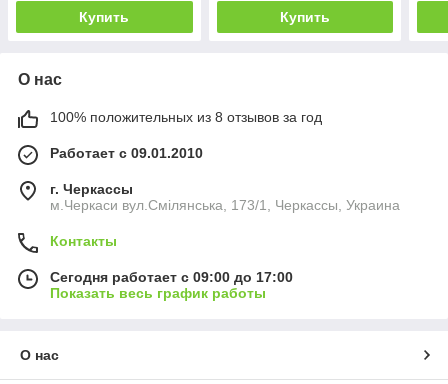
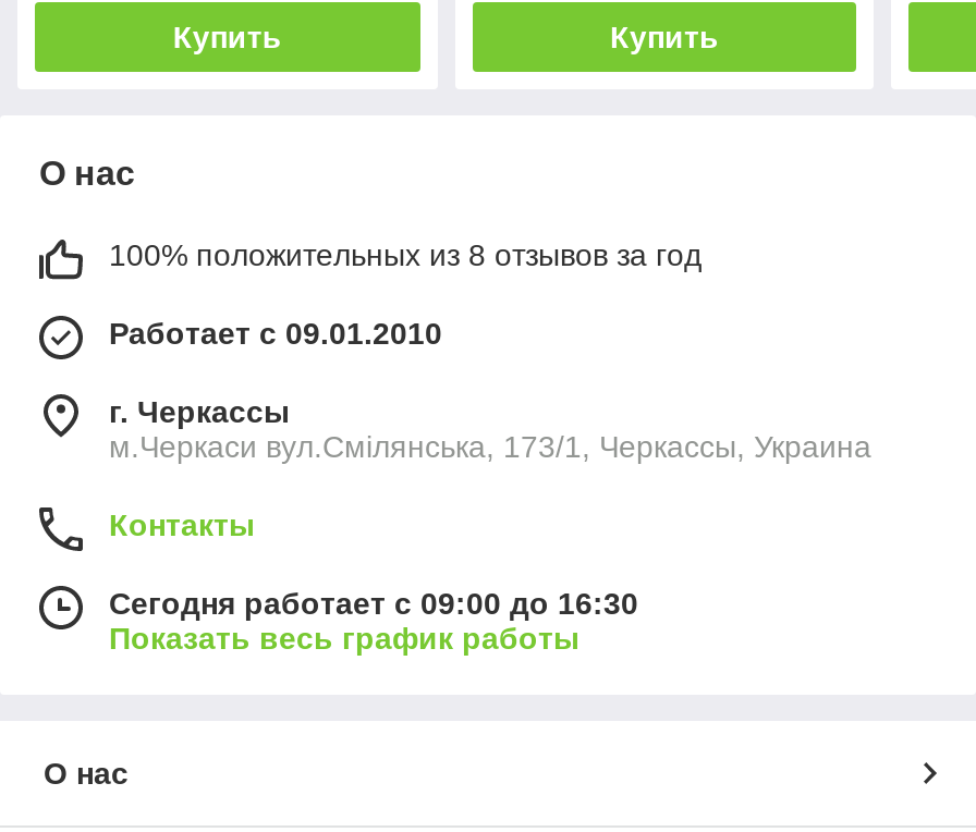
- Сегодня работает с 09:00 до 17:00
+ Сегодня работает с 09:00 до 16:30
